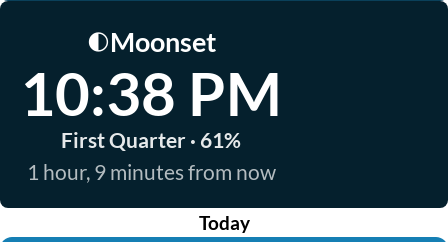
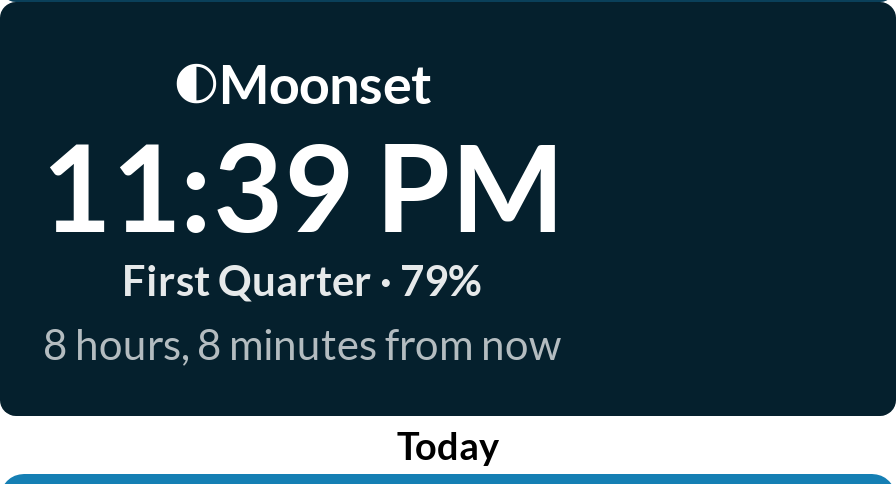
- 10:38 PM
+ 11:39 PM

- First Quarter · 61%
+ First Quarter · 79%

- 1 hour, 9 minutes from now
+ 8 hours, 8 minutes from now
